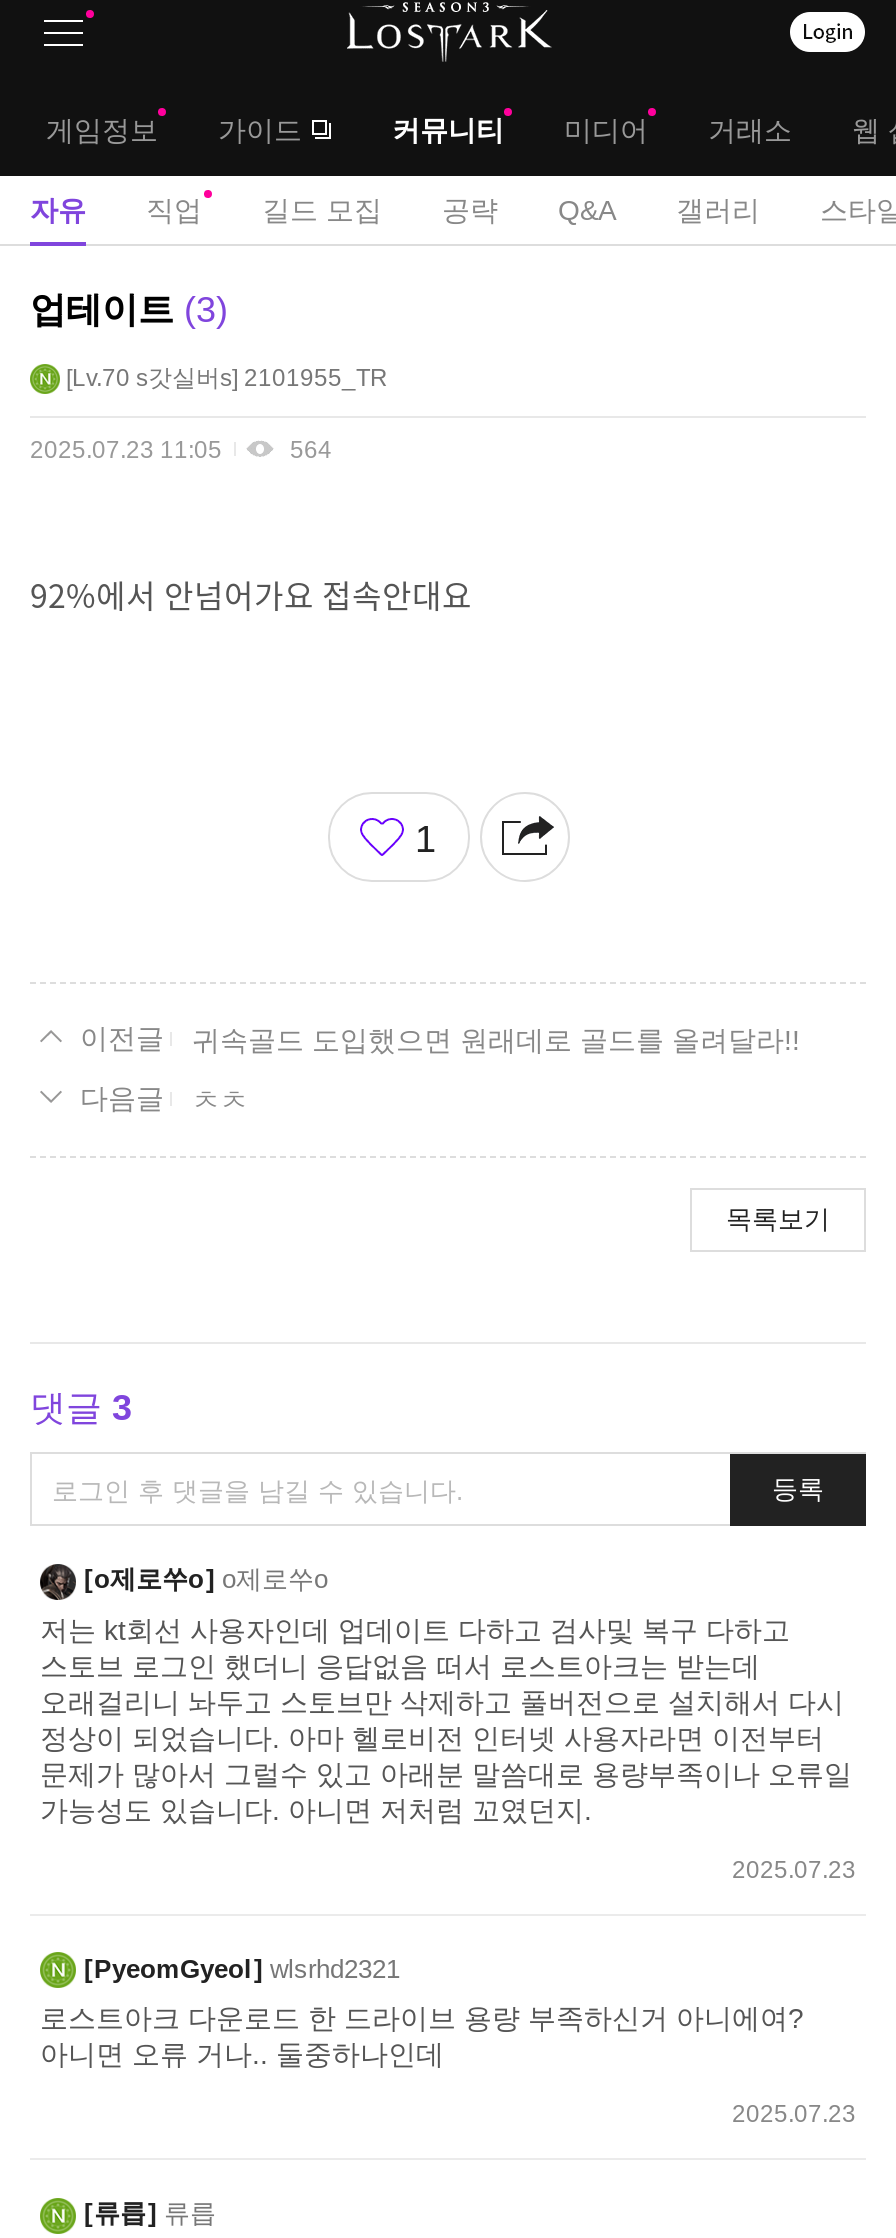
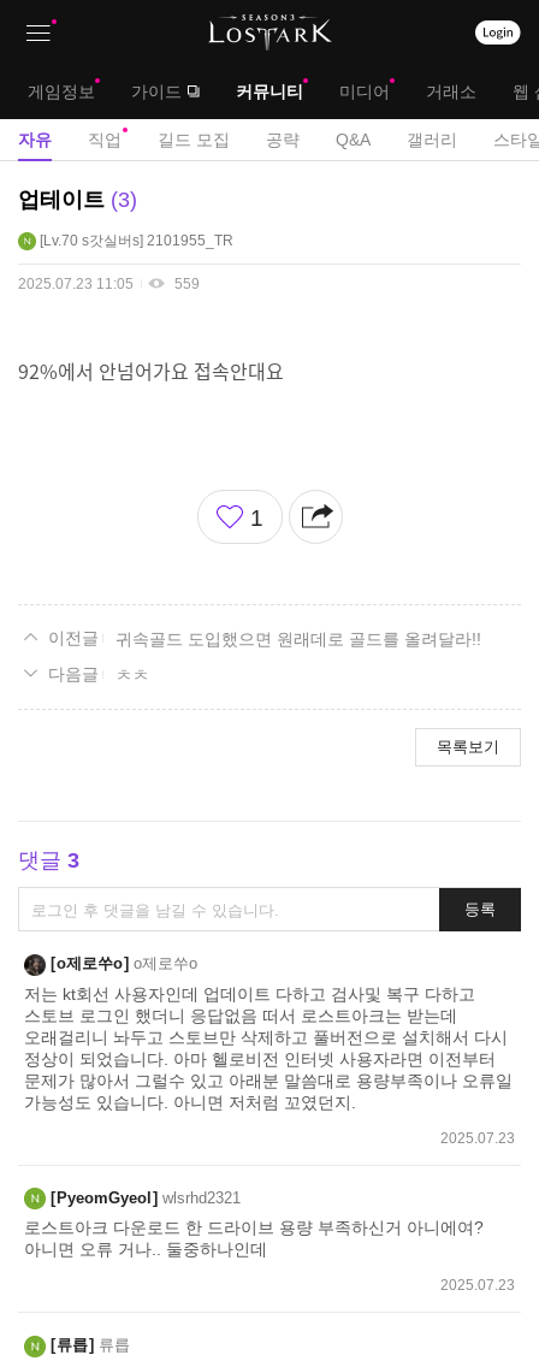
- 564
+ 559
